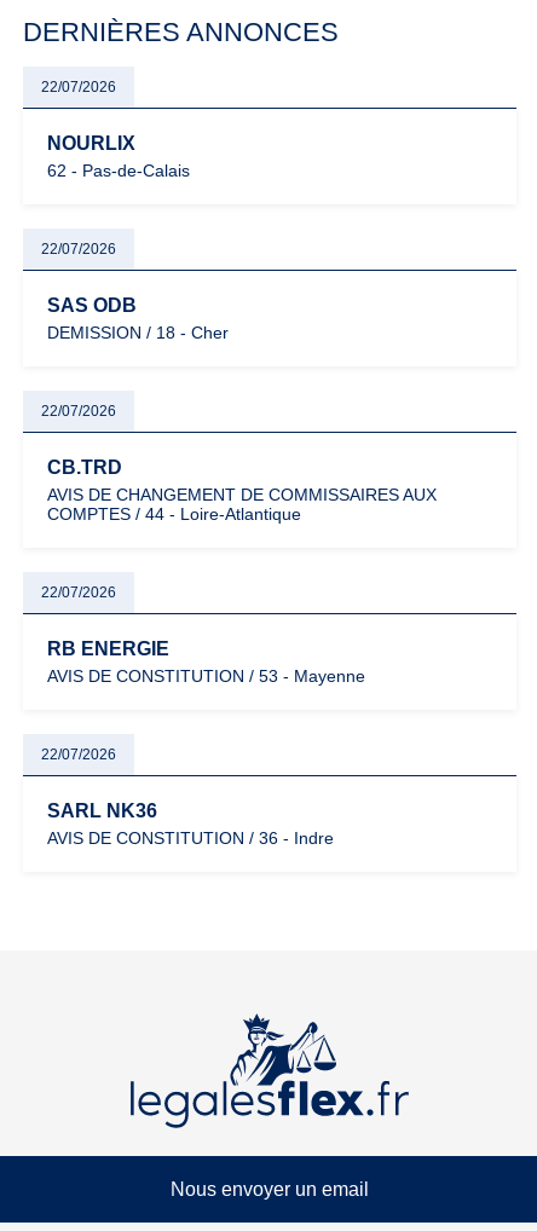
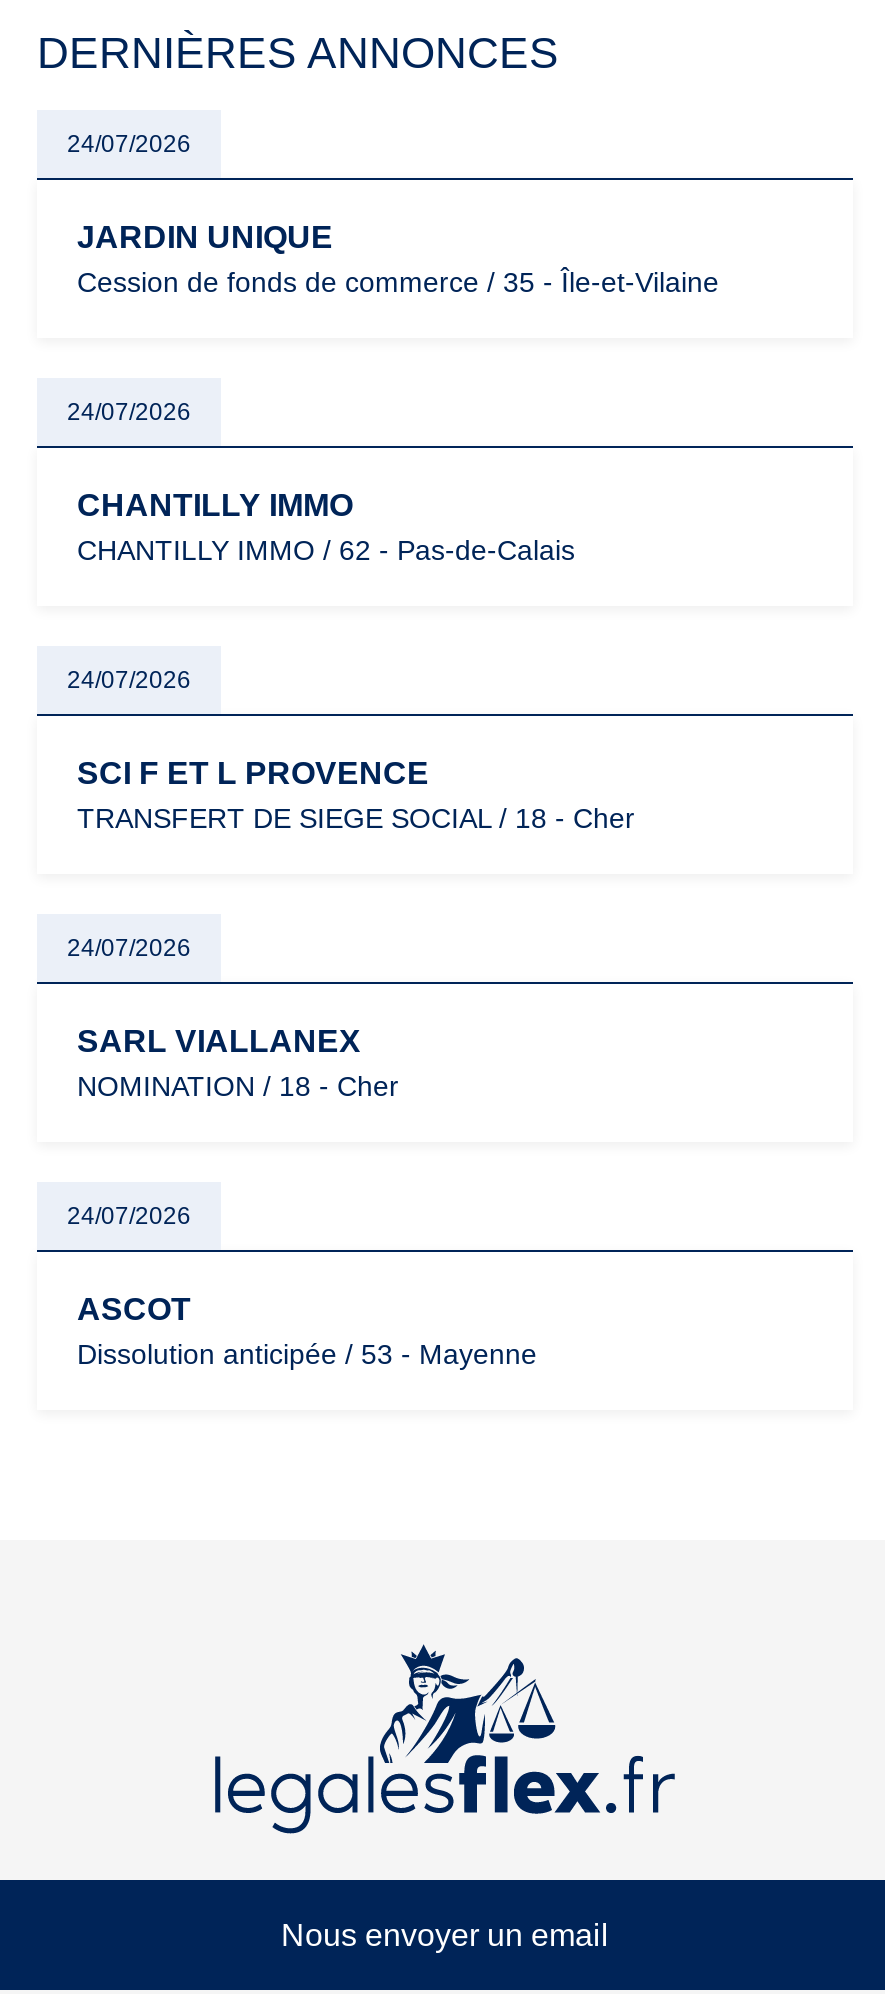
- 22/07/2026
+ 24/07/2026

- NOURLIX
- 62 - Pas-de-Calais
+ JARDIN UNIQUE
+ Cession de fonds de commerce / 35 - Île-et-Vilaine

- 22/07/2026
+ 24/07/2026

- SAS ODB
- DEMISSION / 18 - Cher
+ CHANTILLY IMMO
+ CHANTILLY IMMO / 62 - Pas-de-Calais

- 22/07/2026
+ 24/07/2026

- CB.TRD
- AVIS DE CHANGEMENT DE COMMISSAIRES AUX
- COMPTES / 44 - Loire-Atlantique
+ SCI F ET L PROVENCE
+ TRANSFERT DE SIEGE SOCIAL / 18 - Cher

- 22/07/2026
+ 24/07/2026

- RB ENERGIE
- AVIS DE CONSTITUTION / 53 - Mayenne
+ SARL VIALLANEX
+ NOMINATION / 18 - Cher

- 22/07/2026
+ 24/07/2026

- SARL NK36
- AVIS DE CONSTITUTION / 36 - Indre
+ ASCOT
+ Dissolution anticipée / 53 - Mayenne
